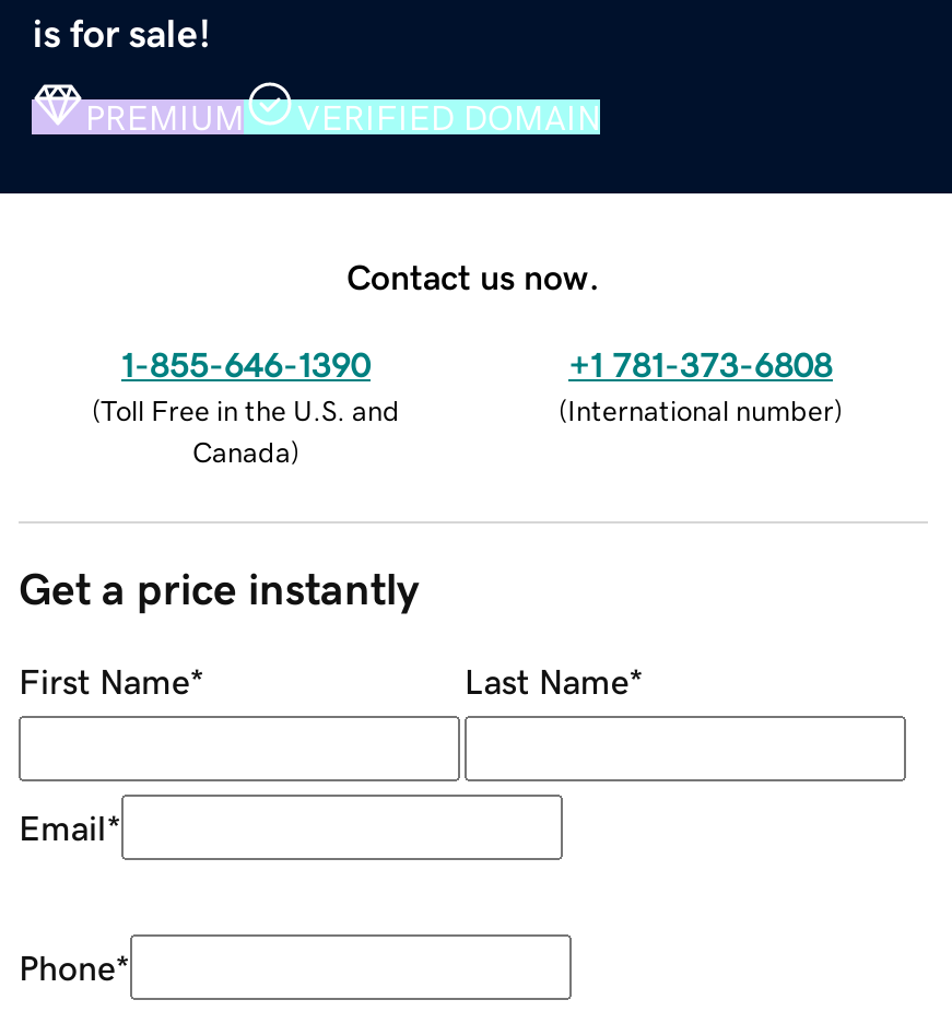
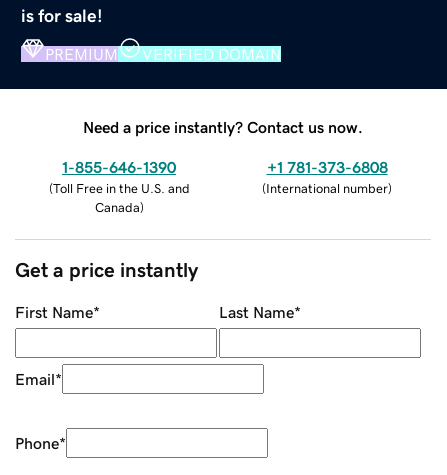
- Contact us now.
+ Need a price instantly? Contact us now.
